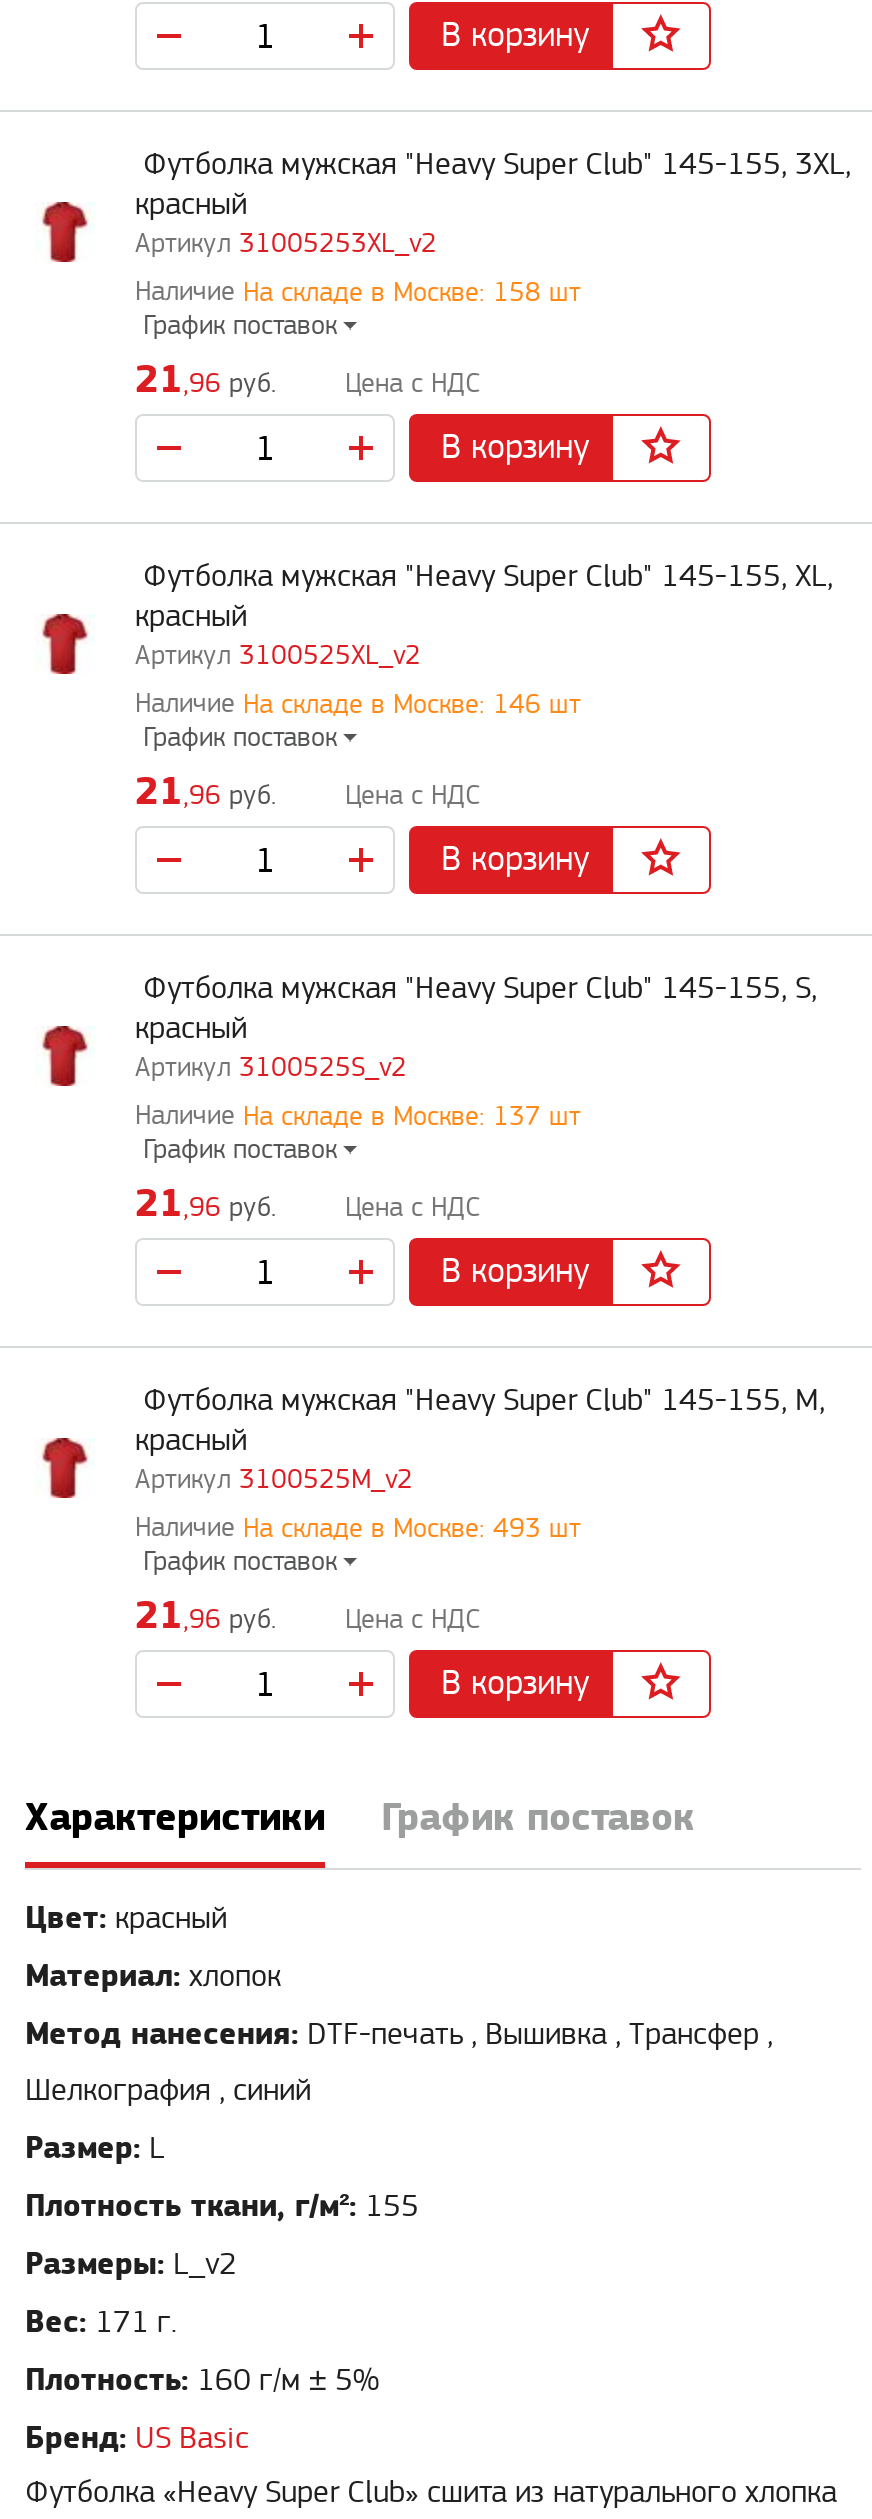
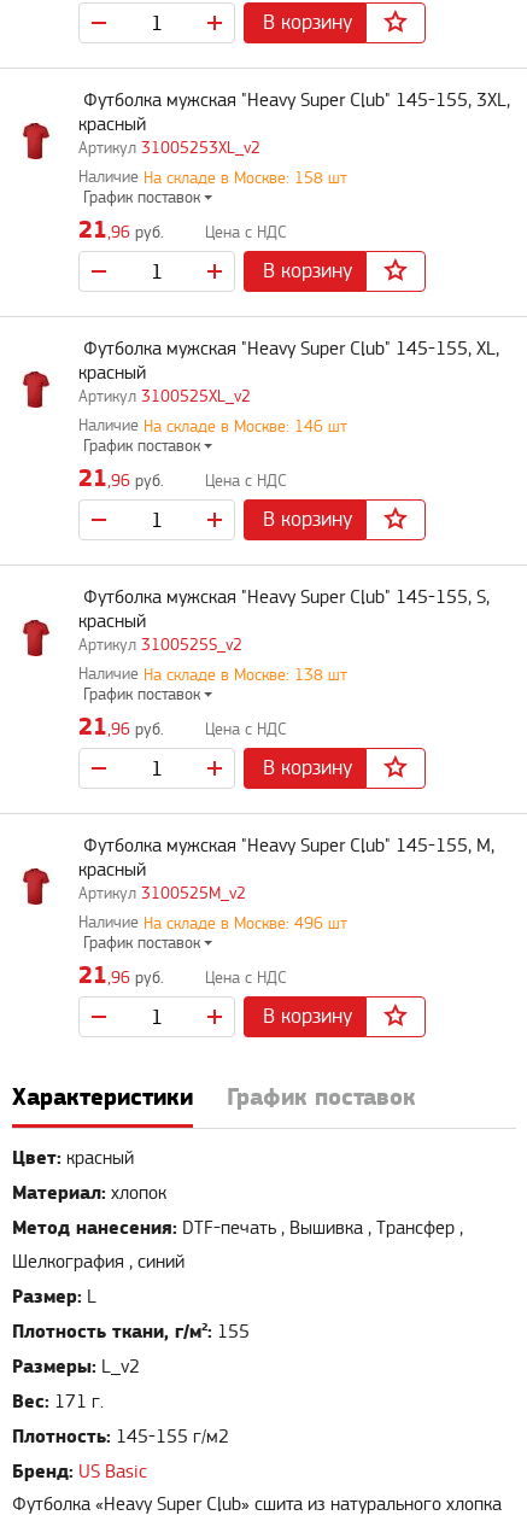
- На складе в Москве: 137 шт
+ На складе в Москве: 138 шт

- На складе в Москве: 493 шт
+ На складе в Москве: 496 шт

- Плотность: 160 г/м ± 5%
+ Плотность: 145-155 г/м2
